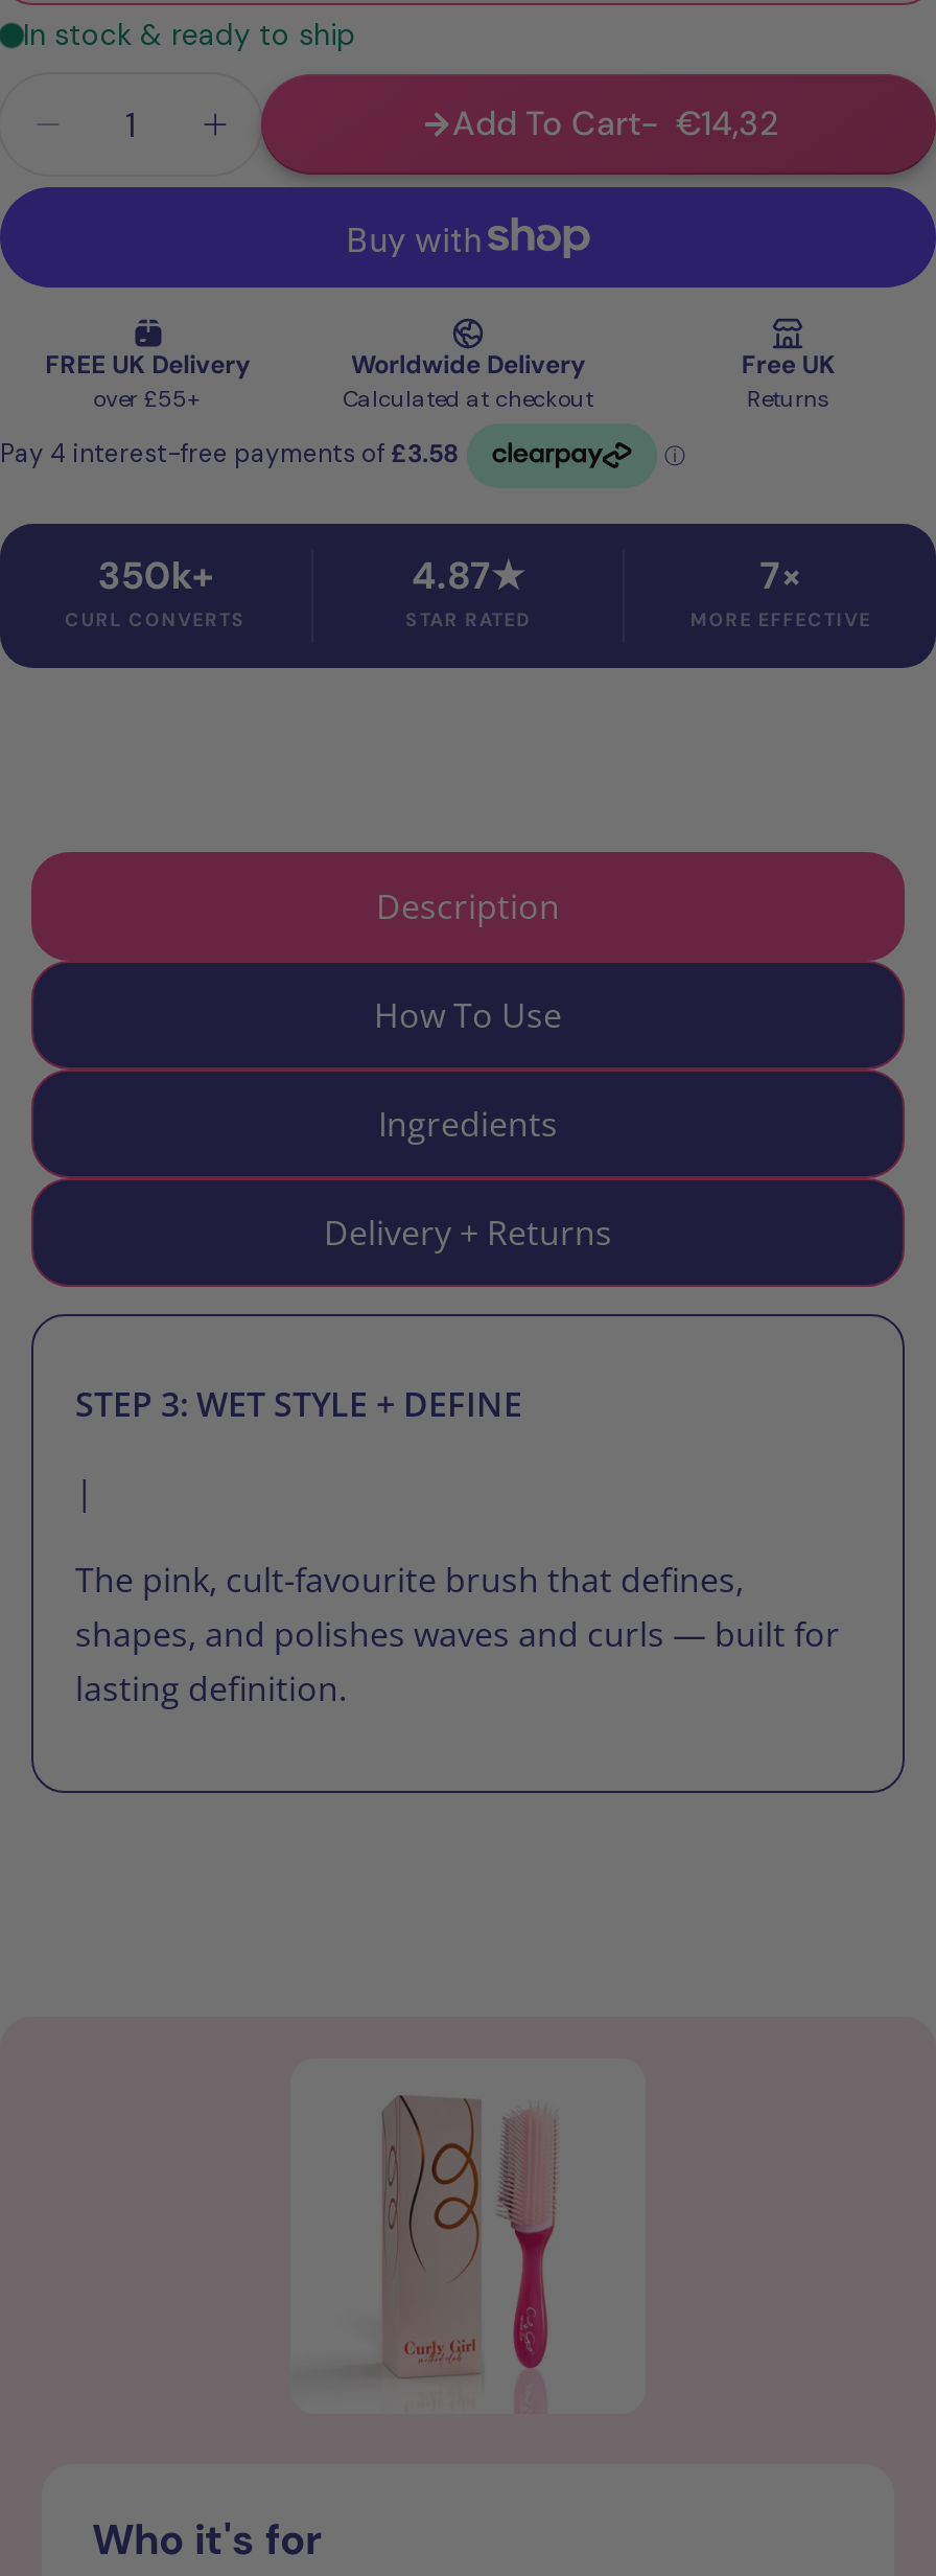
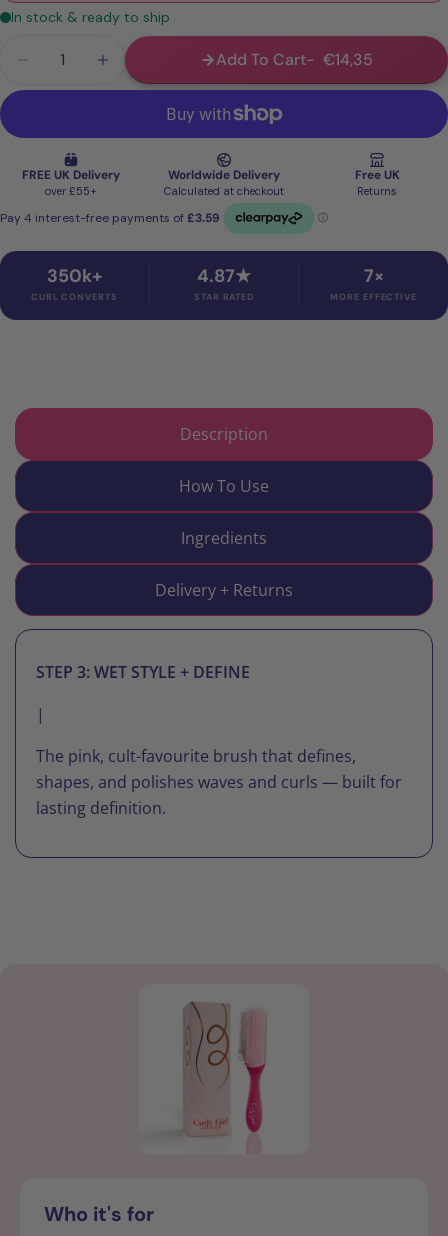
- Add To Cart €14,32
+ Add To Cart €14,35
